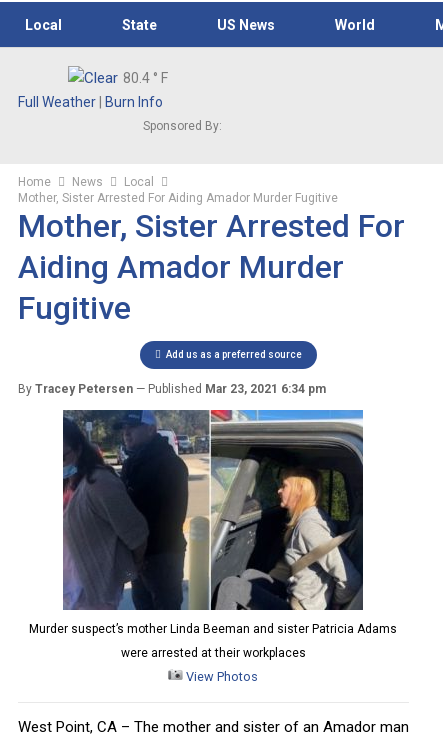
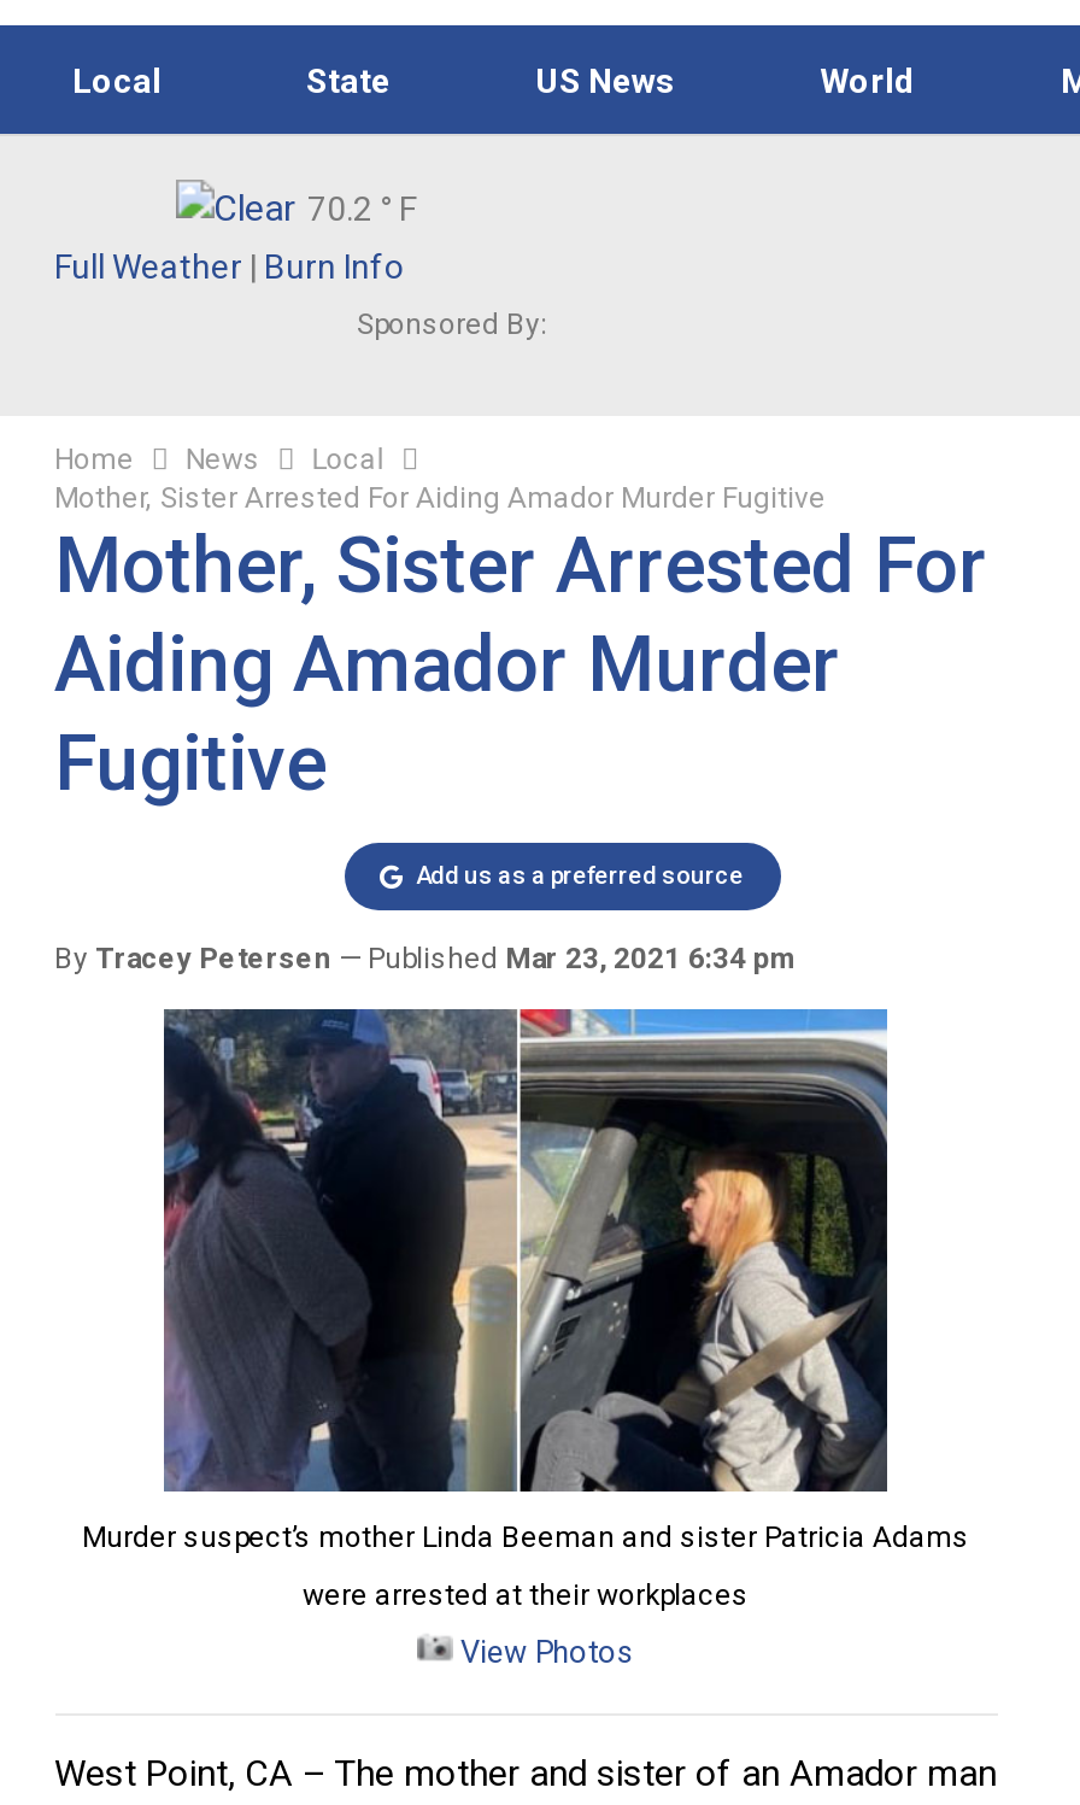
- 80.4 ° F
+ 70.2 ° F
